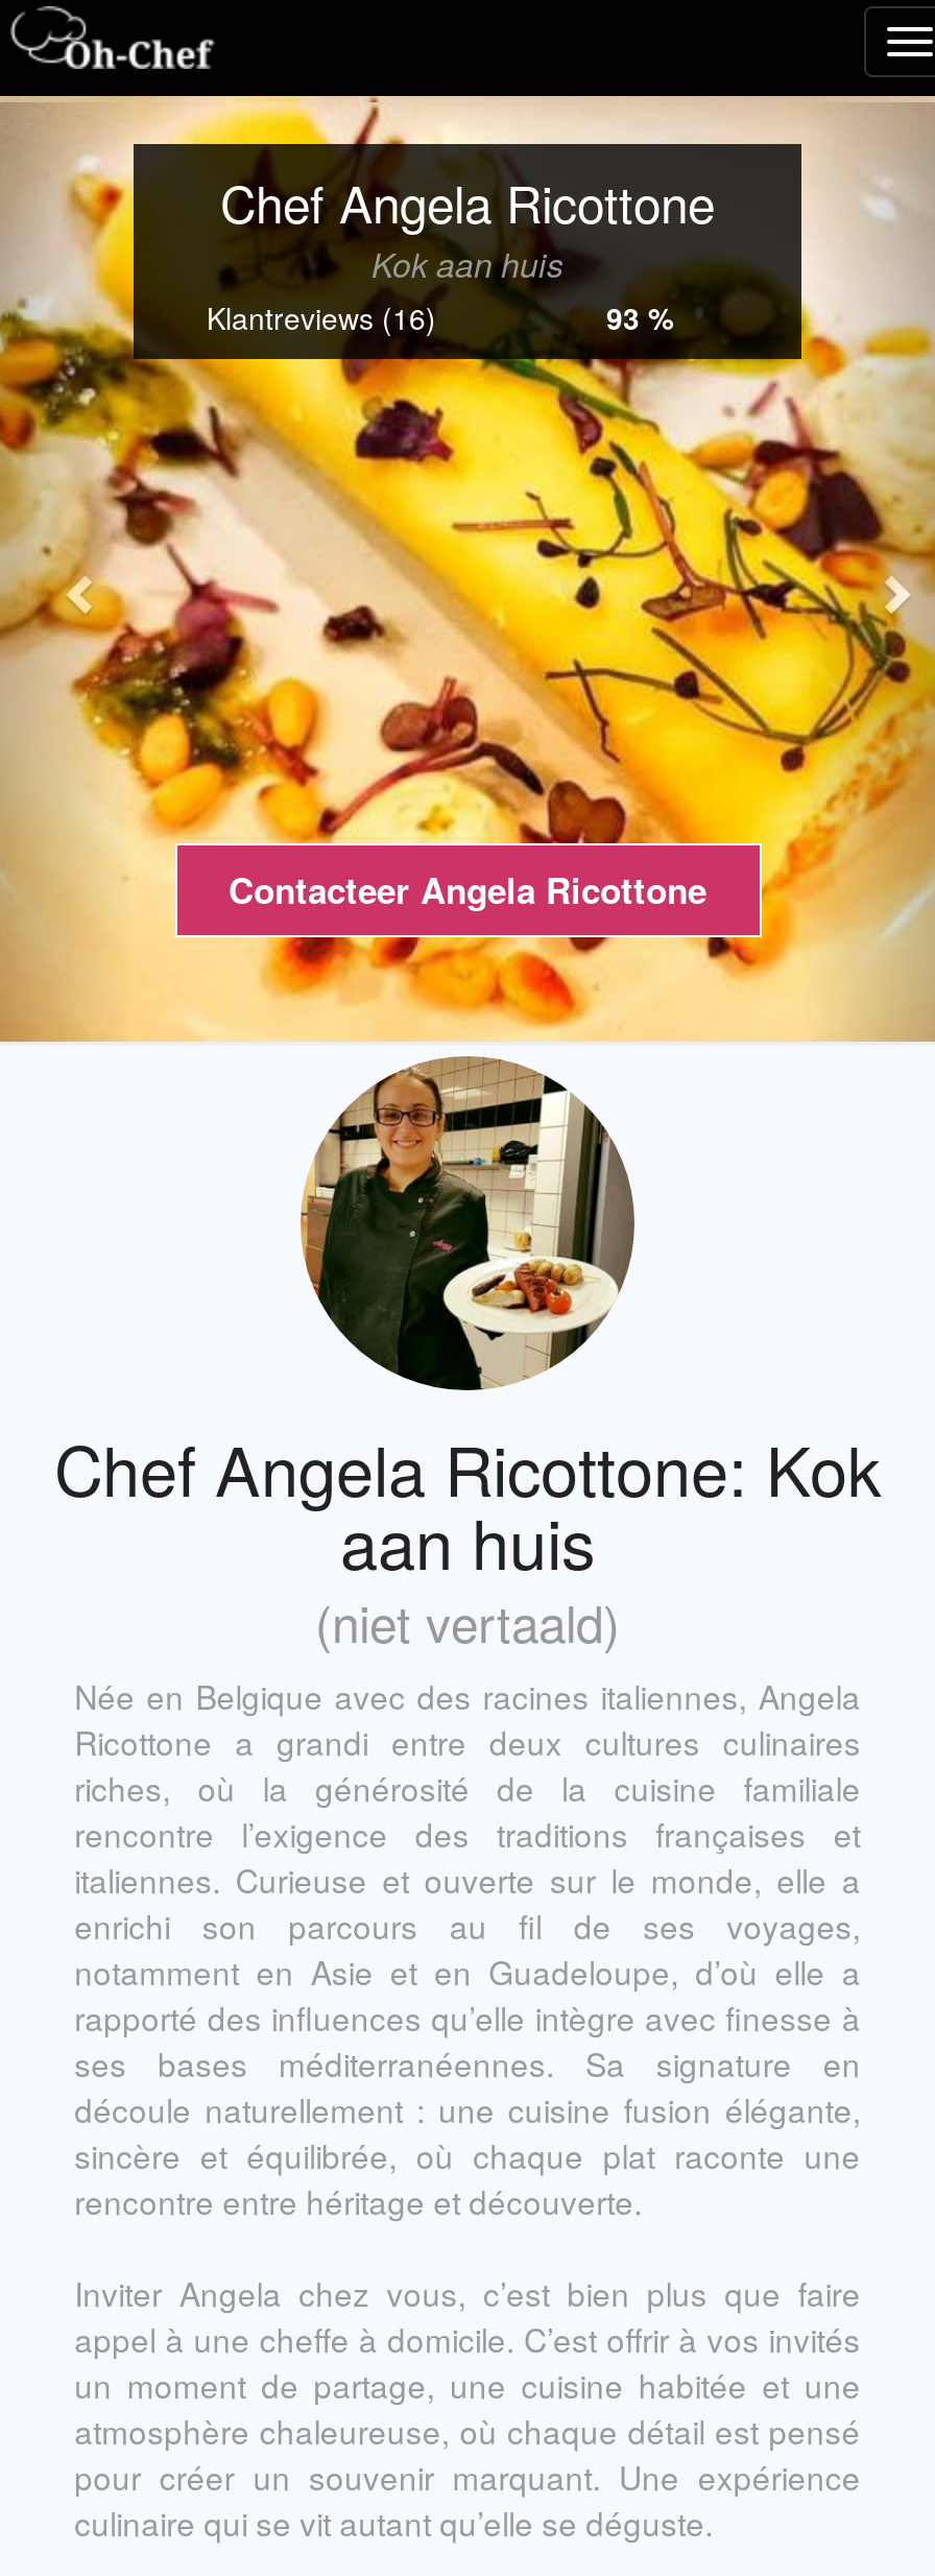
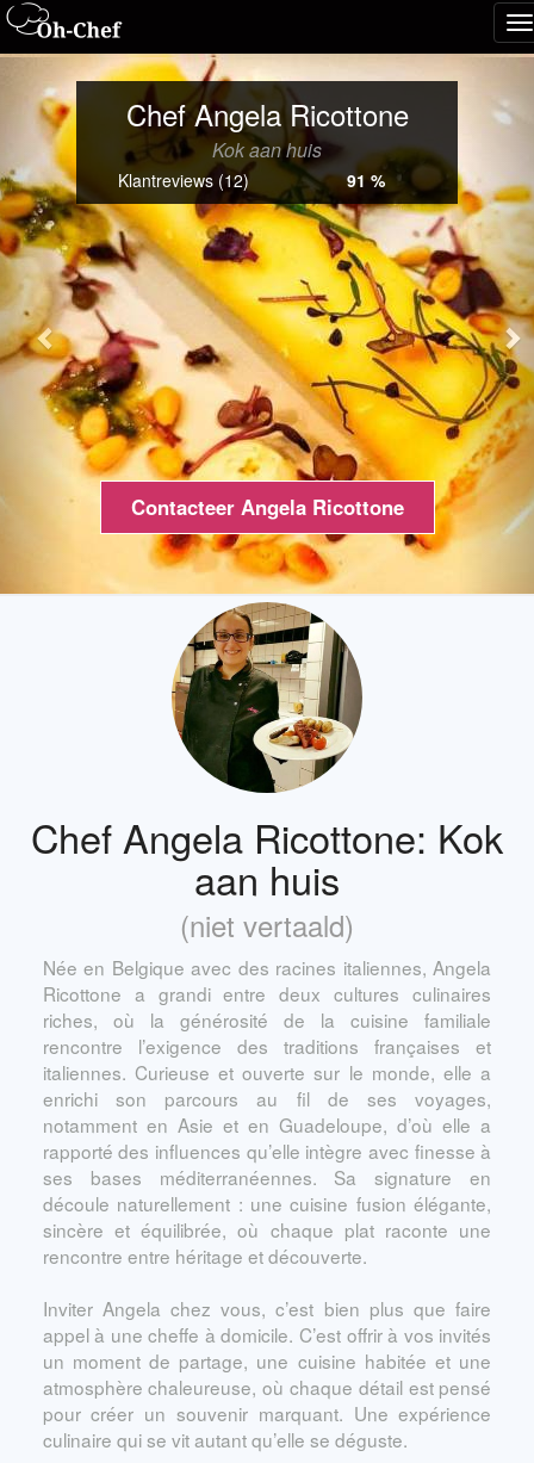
- Klantreviews (16)
+ Klantreviews (12)

- 93 %
+ 91 %
